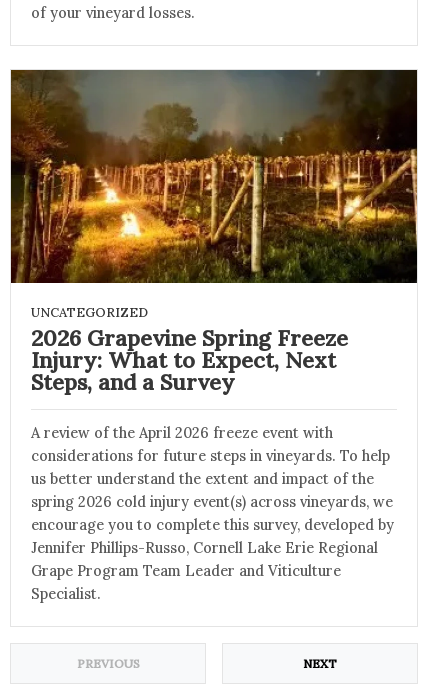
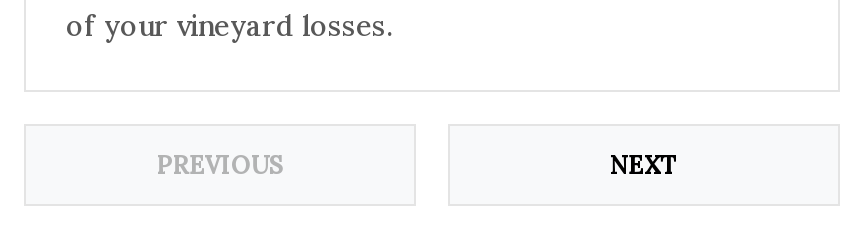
- [image]
- UNCATEGORIZED
- 2026 Grapevine Spring Freeze
- Injury: What to Expect, Next
- Steps, and a Survey
- A review of the April 2026 freeze event with
- considerations for future steps in vineyards. To help
- us better understand the extent and impact of the
- spring 2026 cold injury event(s) across vineyards, we
- encourage you to complete this survey, developed by
- Jennifer Phillips-Russo, Cornell Lake Erie Regional
- Grape Program Team Leader and Viticulture
- Specialist.
